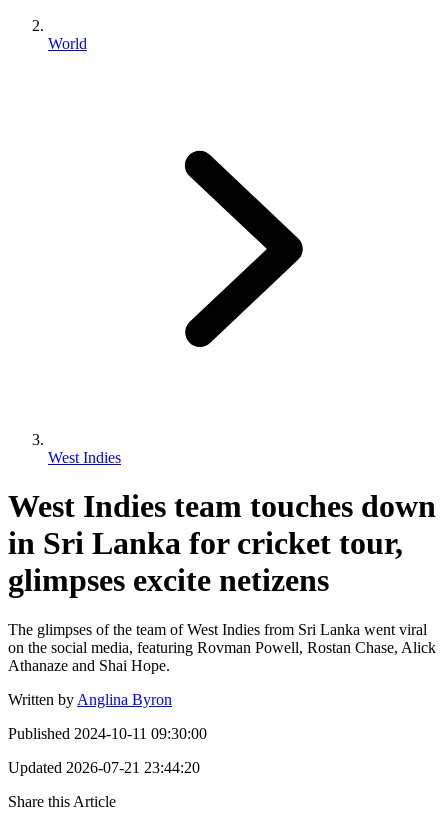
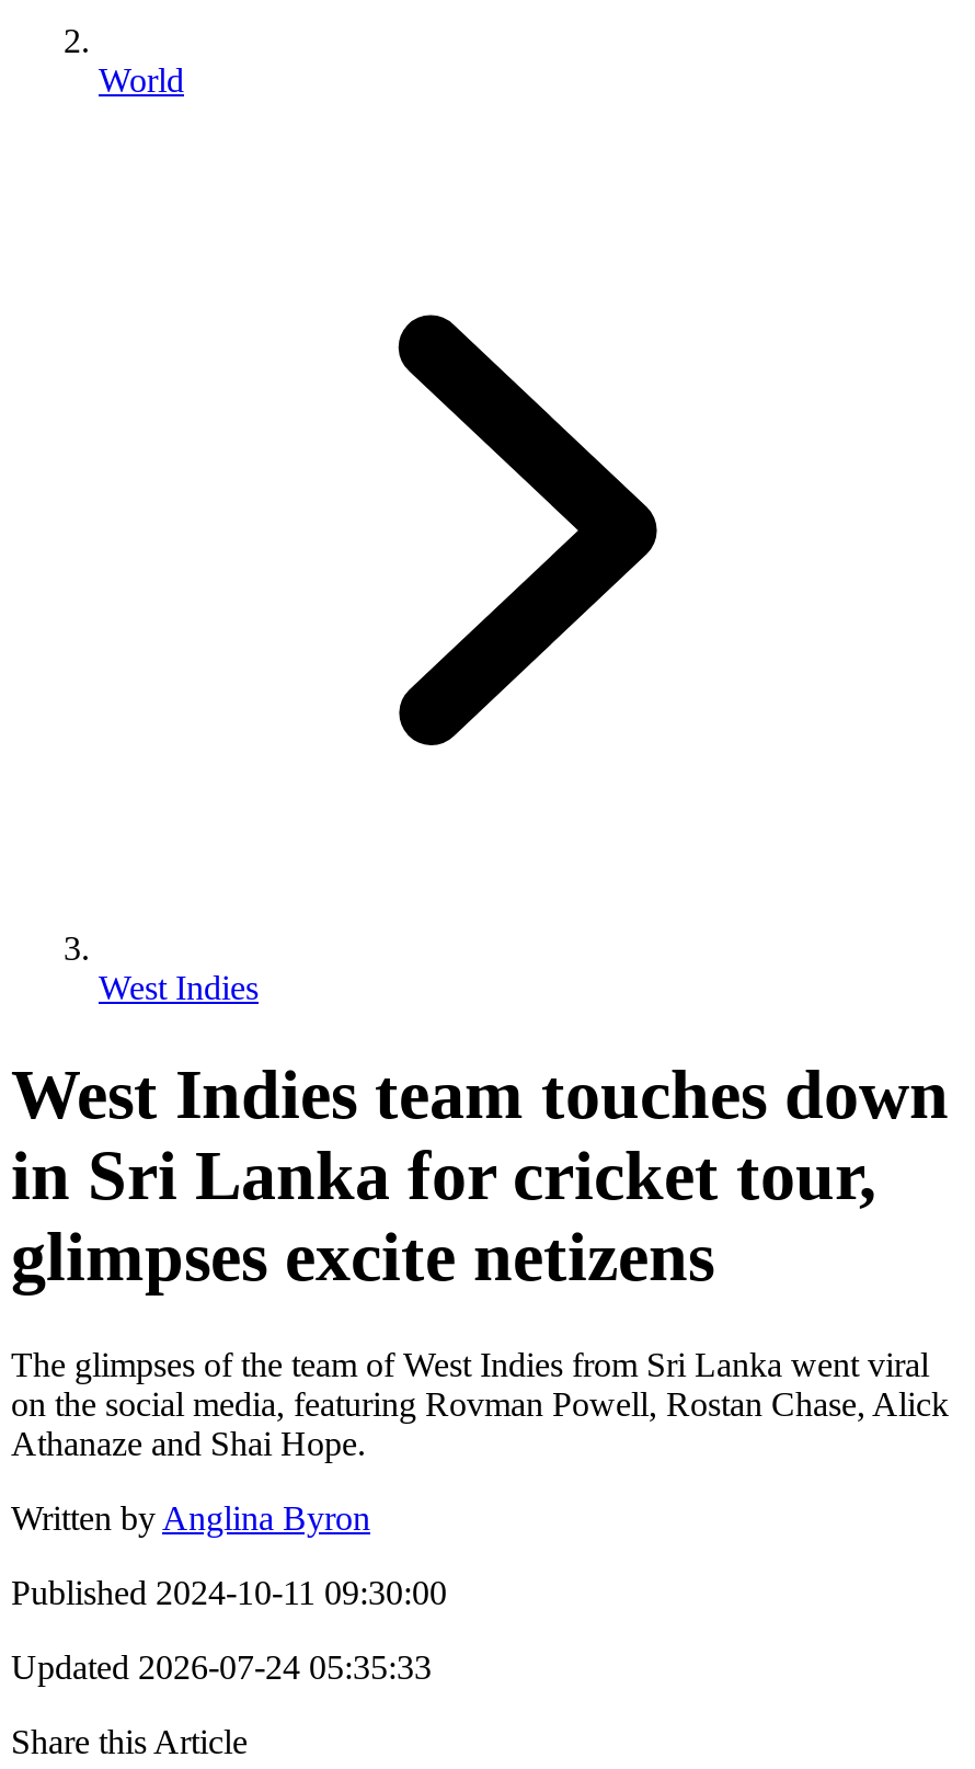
- Updated 2026-07-21 23:44:20
+ Updated 2026-07-24 05:35:33
